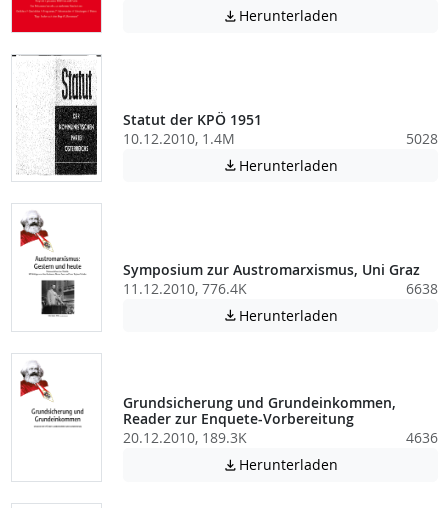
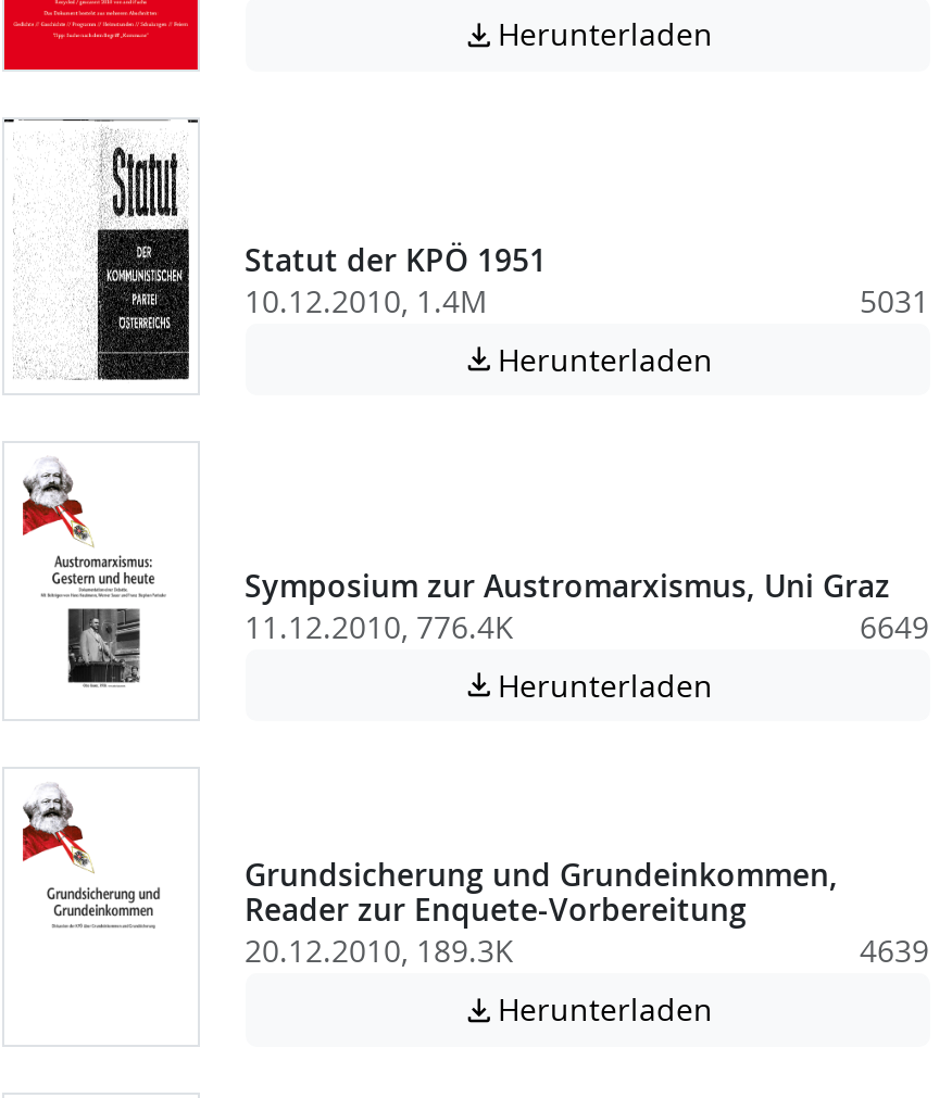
- 5028
+ 5031

- 6638
+ 6649

- 4636
+ 4639
